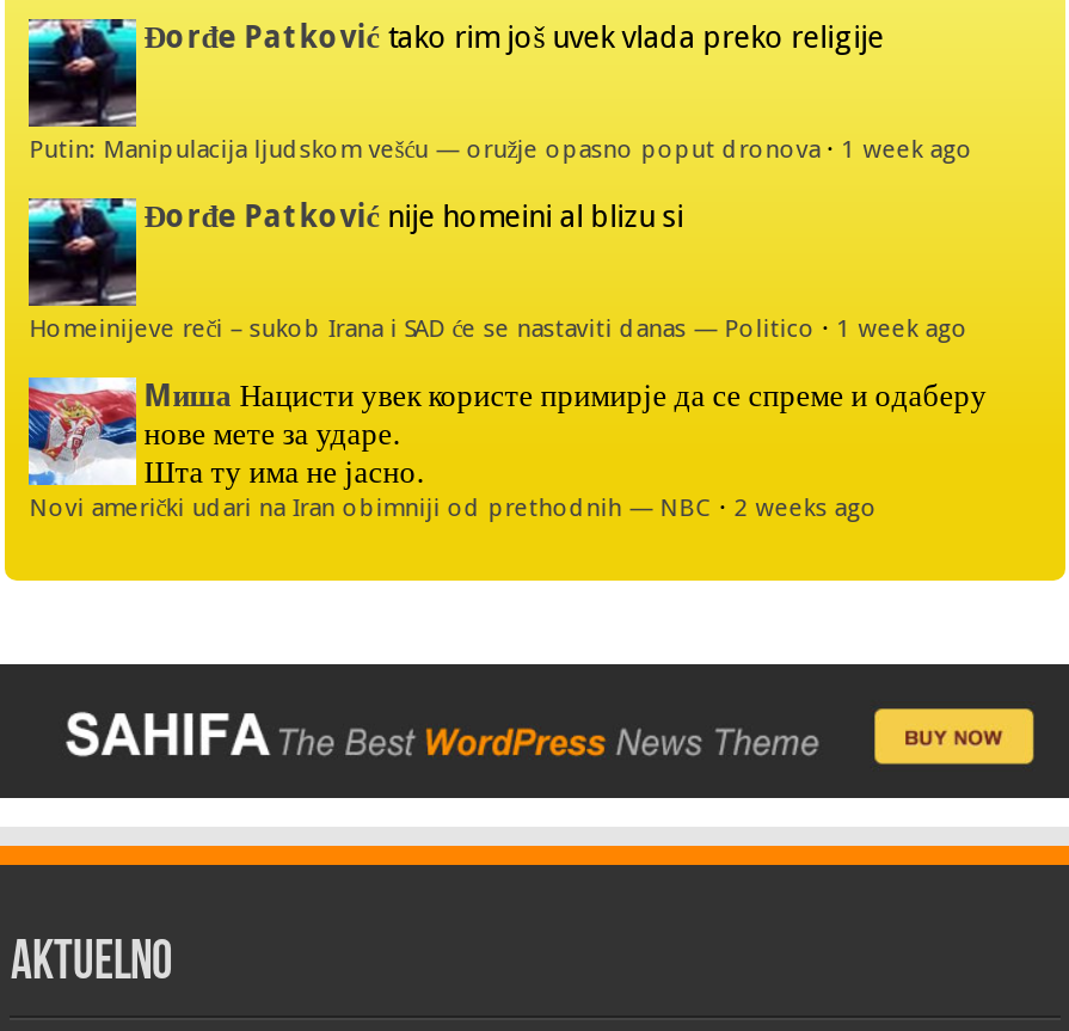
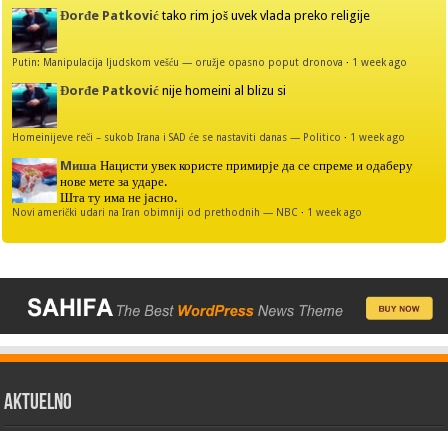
- Novi američki udari na Iran obimniji od prethodnih — NBC · 2 weeks ago
+ Novi američki udari na Iran obimniji od prethodnih — NBC · 1 week ago
